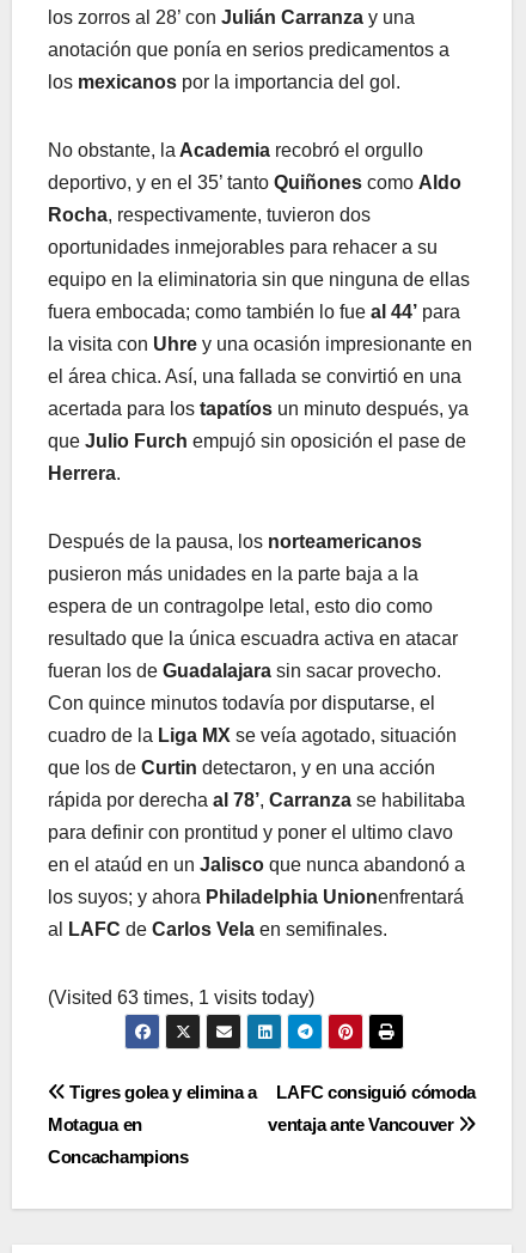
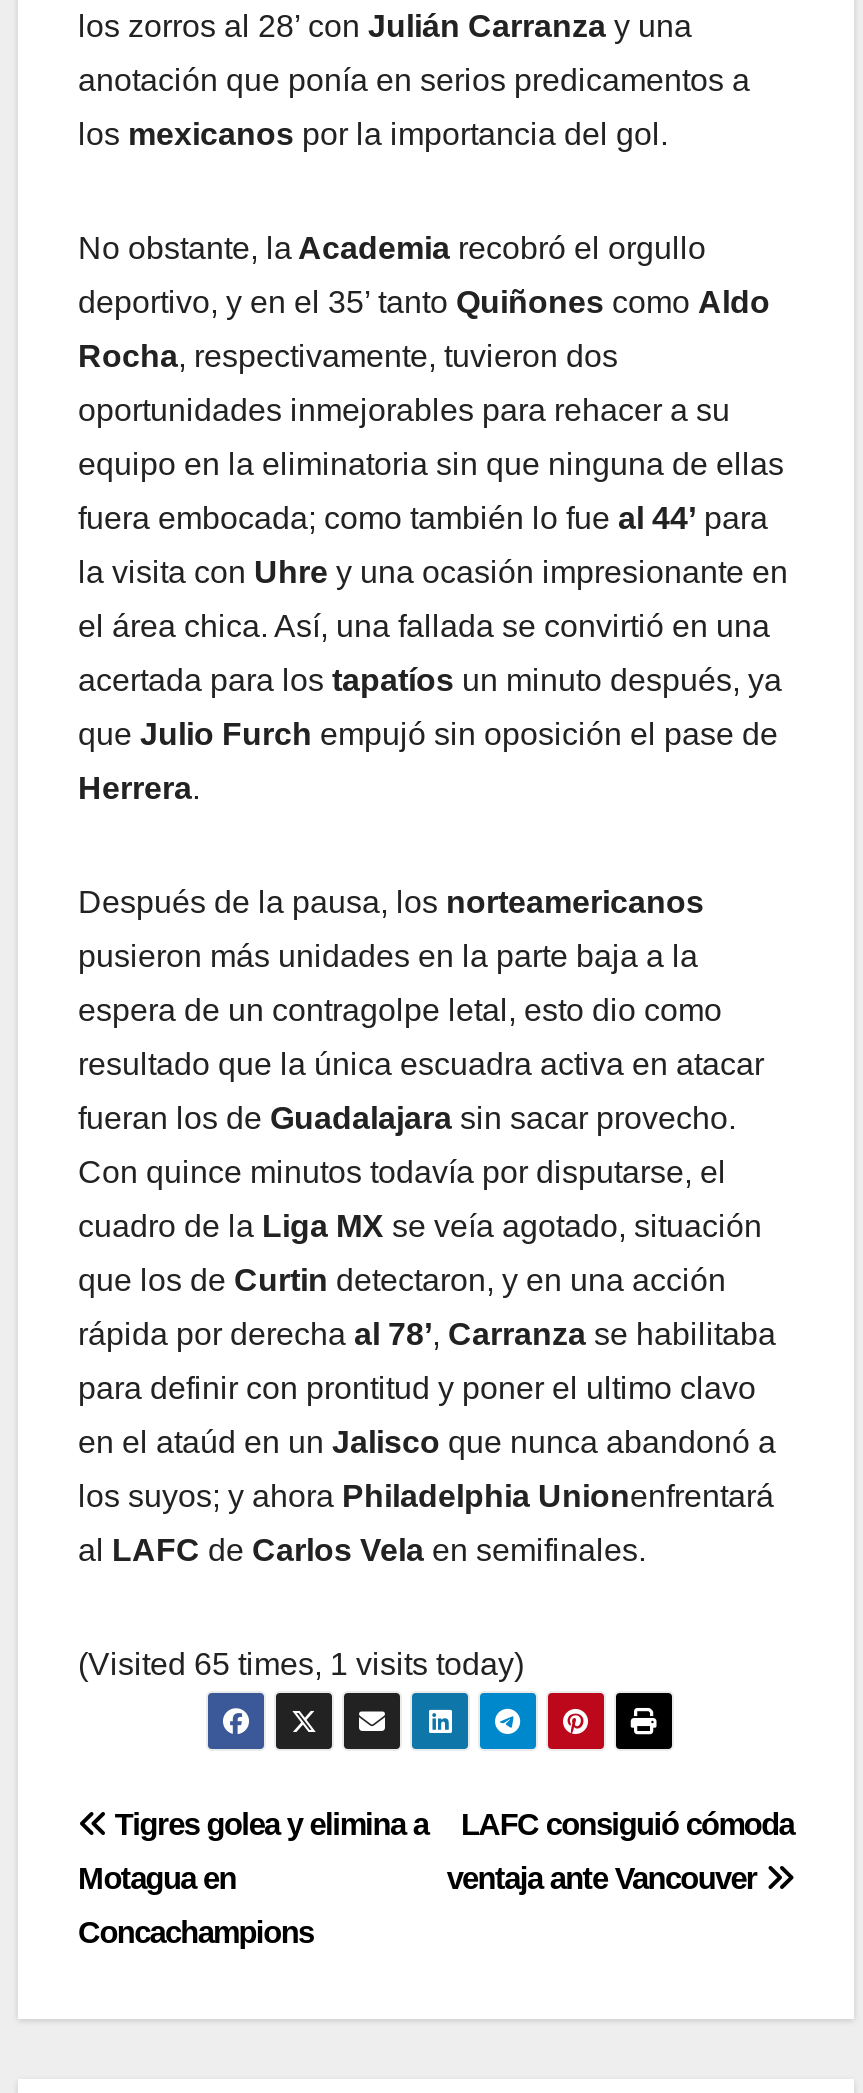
- (Visited 63 times, 1 visits today)
+ (Visited 65 times, 1 visits today)
